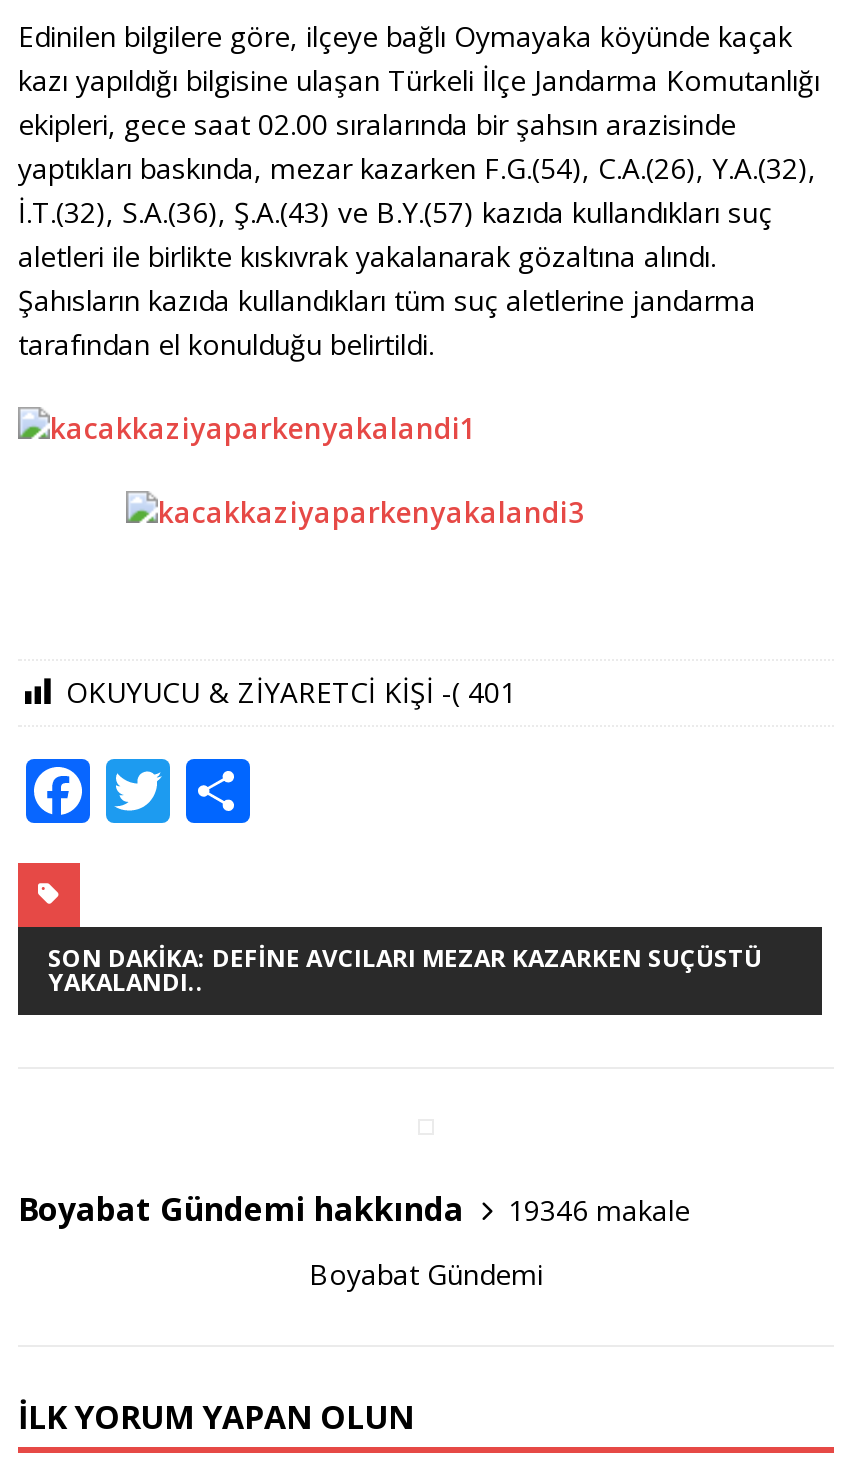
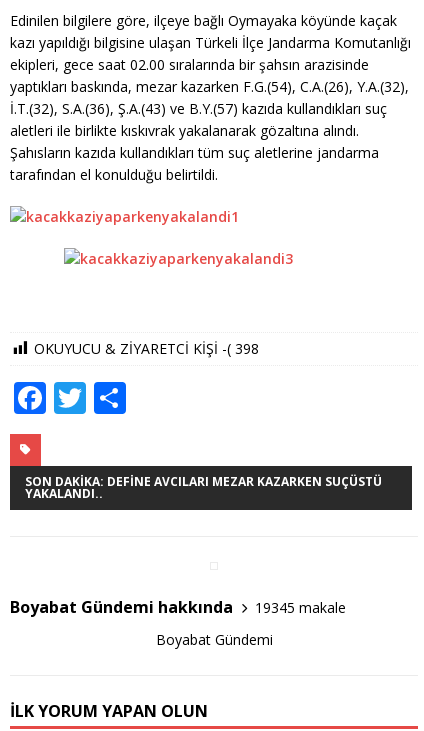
- OKUYUCU & ZİYARETCİ KİŞİ -( 401
+ OKUYUCU & ZİYARETCİ KİŞİ -( 398

- 19346 makale
+ 19345 makale
